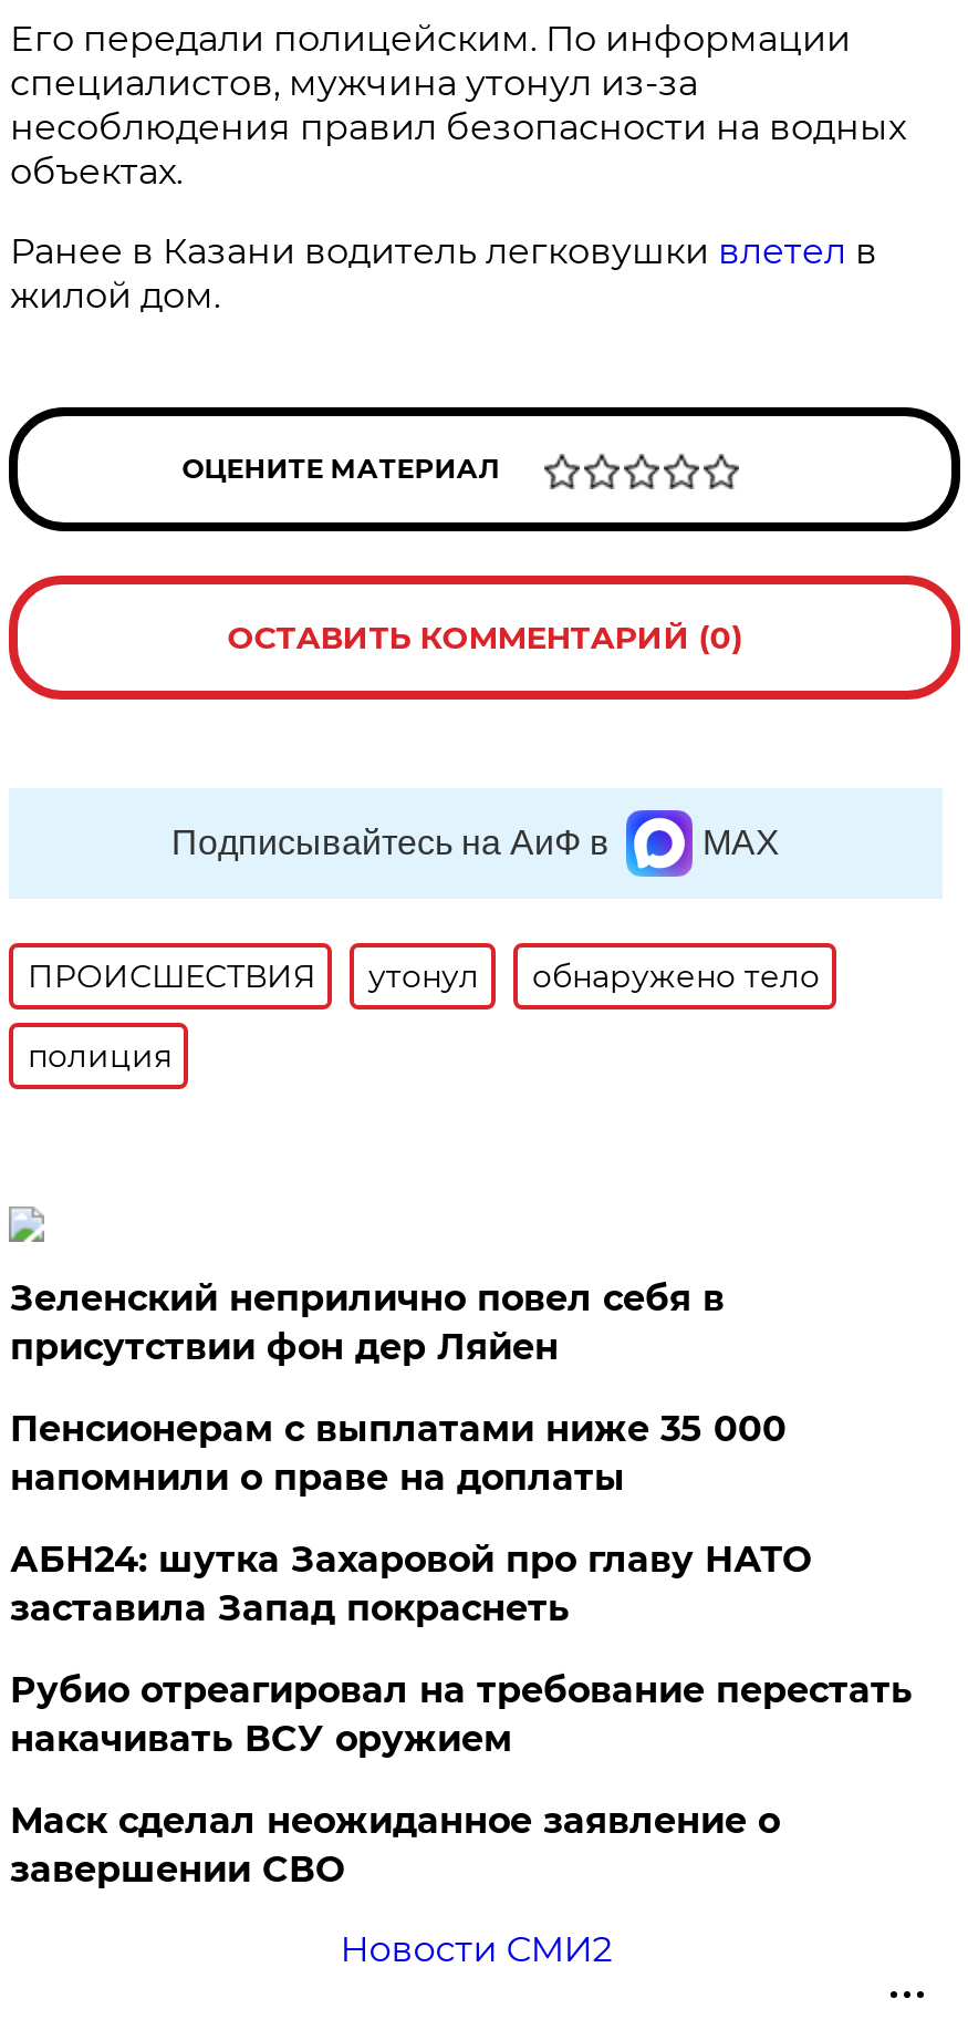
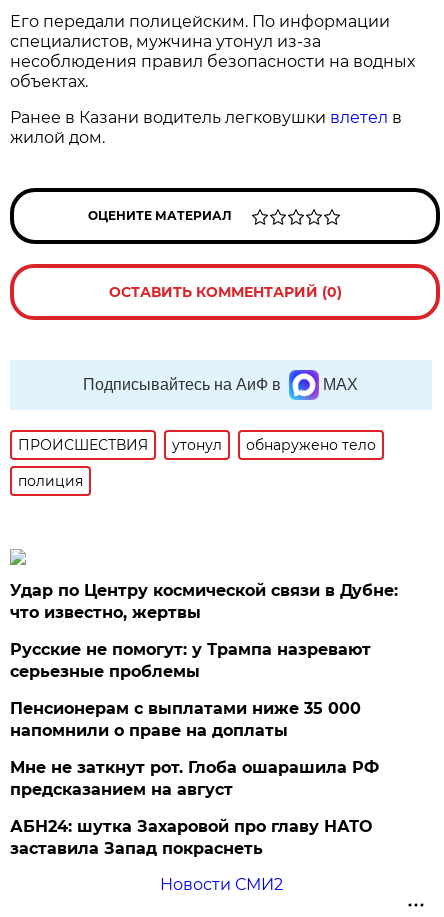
- Зеленский неприлично повел cебя в
- присутствии фон дер Ляйен
+ Удар по Центру космической связи в Дубне:
+ что известно, жертвы
+ Русские не помогут: у Трампа назревают
+ серьезные проблемы

moved down: Пенсионерам с выплатами ниже 35 000 | напомнили о праве на доплаты

+ Мне не заткнут рот. Глоба ошарашила РФ
+ предсказанием на август

moved down: АБН24: шутка Захаровой про главу НАТО | заставила Запад покраснеть

- Рубио отреагировал на требование перестать
- накачивать ВСУ оружием
- Маск сделал неожиданное заявление о
- завершении СВО
